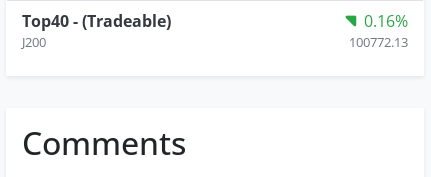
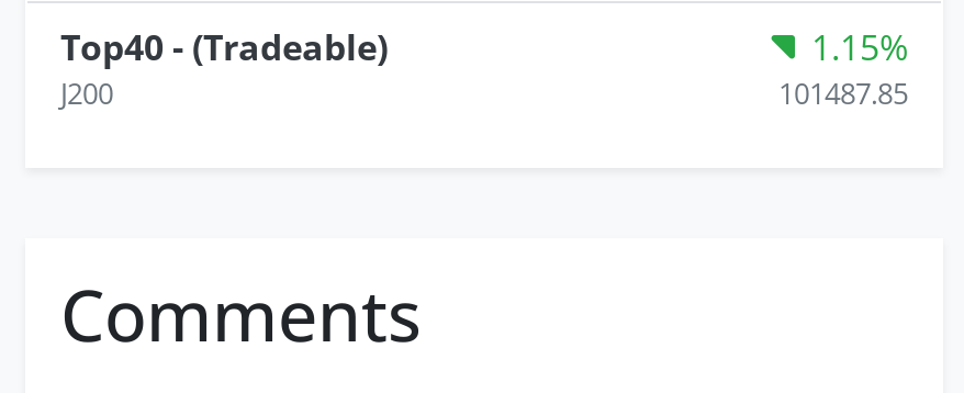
- 0.16%
+ 1.15%

- 100772.13
+ 101487.85
